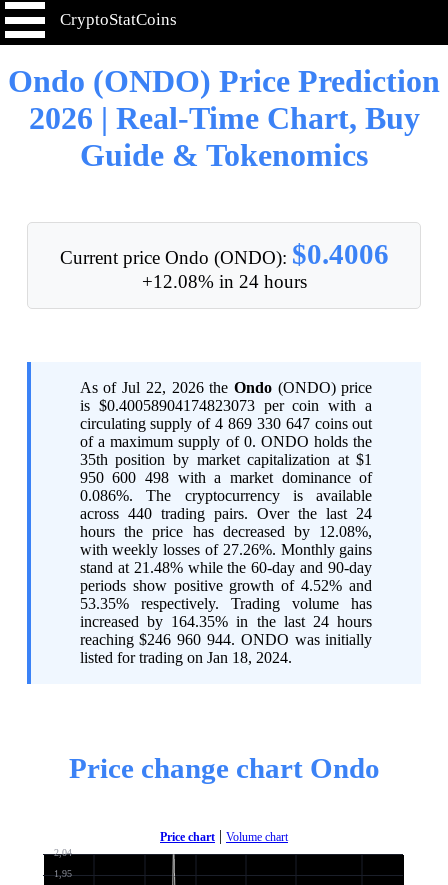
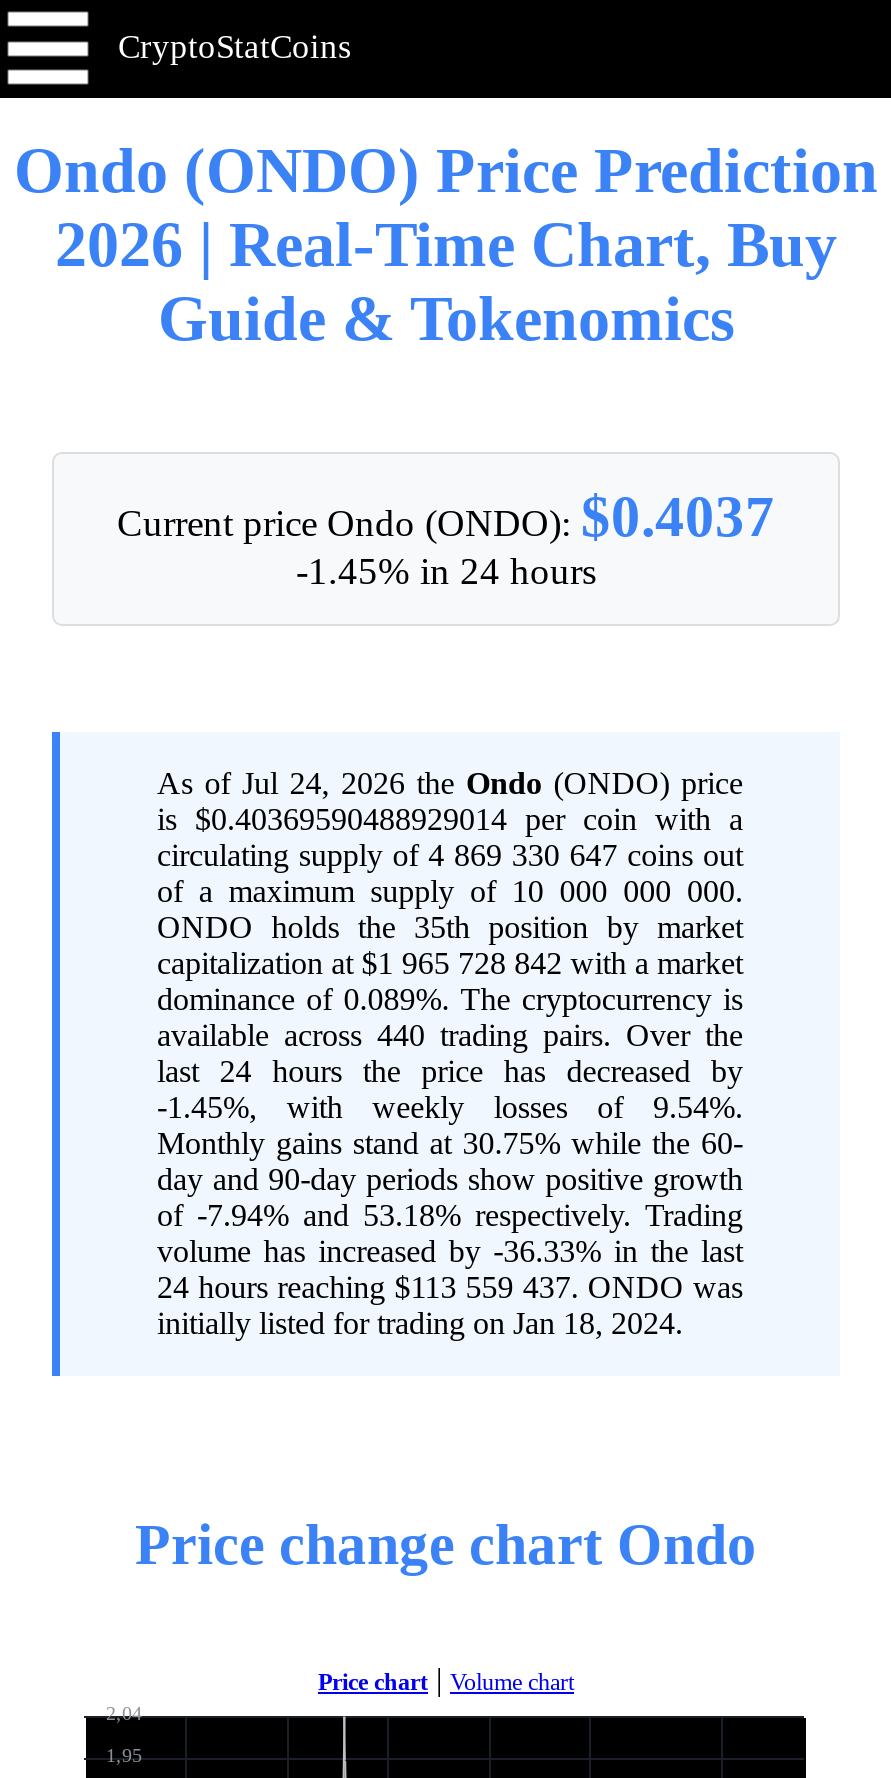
- Current price Ondo (ONDO): $0.4006
+ Current price Ondo (ONDO): $0.4037

- +12.08% in 24 hours
+ -1.45% in 24 hours

- As of Jul 22, 2026 the Ondo (ONDO) price
+ As of Jul 24, 2026 the Ondo (ONDO) price

- is $0.40058904174823073 per coin with a
+ is $0.40369590488929014 per coin with a

- of a maximum supply of 0. ONDO holds the
- 35th position by market capitalization at $1
- 950 600 498 with a market dominance of
- 0.086%. The cryptocurrency is available
- across 440 trading pairs. Over the last 24
- hours the price has decreased by 12.08%,
- with weekly losses of 27.26%. Monthly gains
- stand at 21.48% while the 60-day and 90-day
- periods show positive growth of 4.52% and
- 53.35% respectively. Trading volume has
- increased by 164.35% in the last 24 hours
- reaching $246 960 944. ONDO was initially
- listed for trading on Jan 18, 2024.
+ of a maximum supply of 10 000 000 000.
+ ONDO holds the 35th position by market
+ capitalization at $1 965 728 842 with a market
+ dominance of 0.089%. The cryptocurrency is
+ available across 440 trading pairs. Over the
+ last 24 hours the price has decreased by
+ -1.45%, with weekly losses of 9.54%.
+ Monthly gains stand at 30.75% while the 60-
+ day and 90-day periods show positive growth
+ of -7.94% and 53.18% respectively. Trading
+ volume has increased by -36.33% in the last
+ 24 hours reaching $113 559 437. ONDO was
+ initially listed for trading on Jan 18, 2024.
